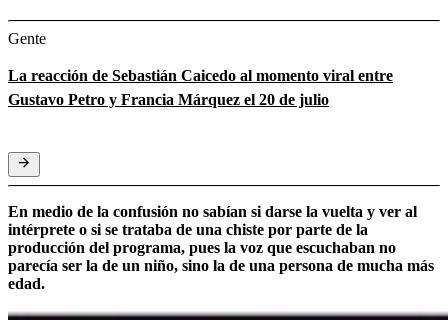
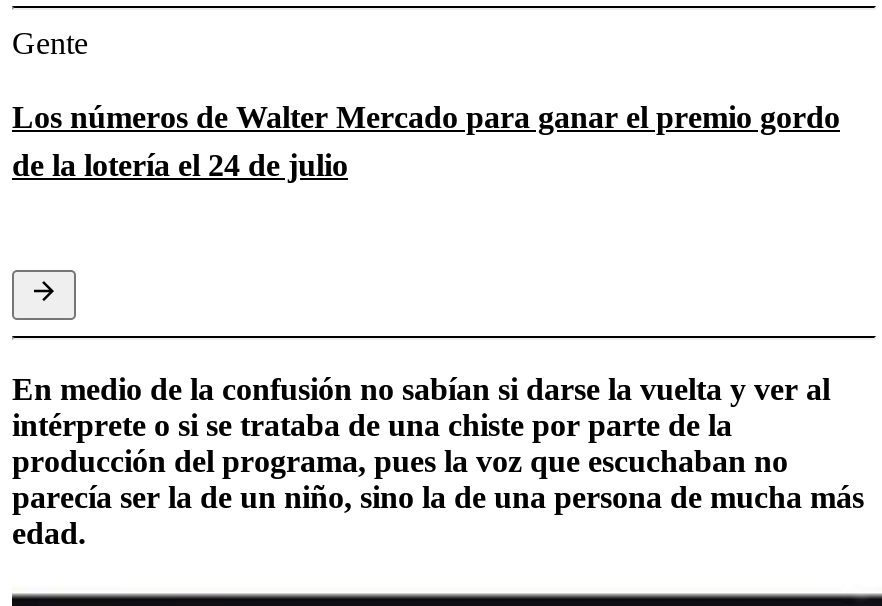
- La reacción de Sebastián Caicedo al momento viral entre
- Gustavo Petro y Francia Márquez el 20 de julio
+ Los números de Walter Mercado para ganar el premio gordo
+ de la lotería el 24 de julio
